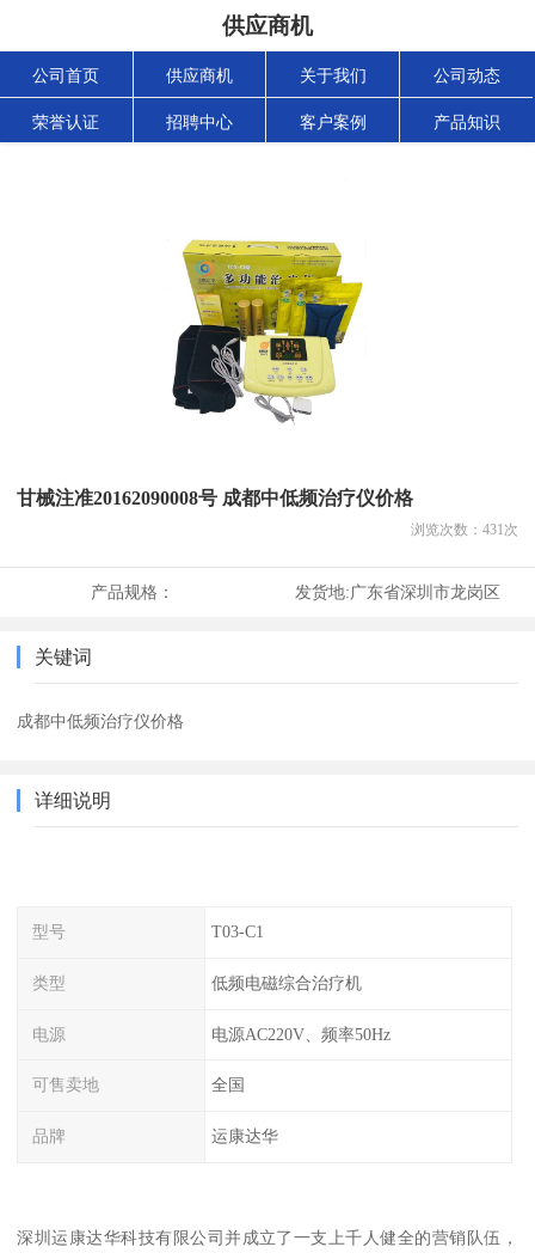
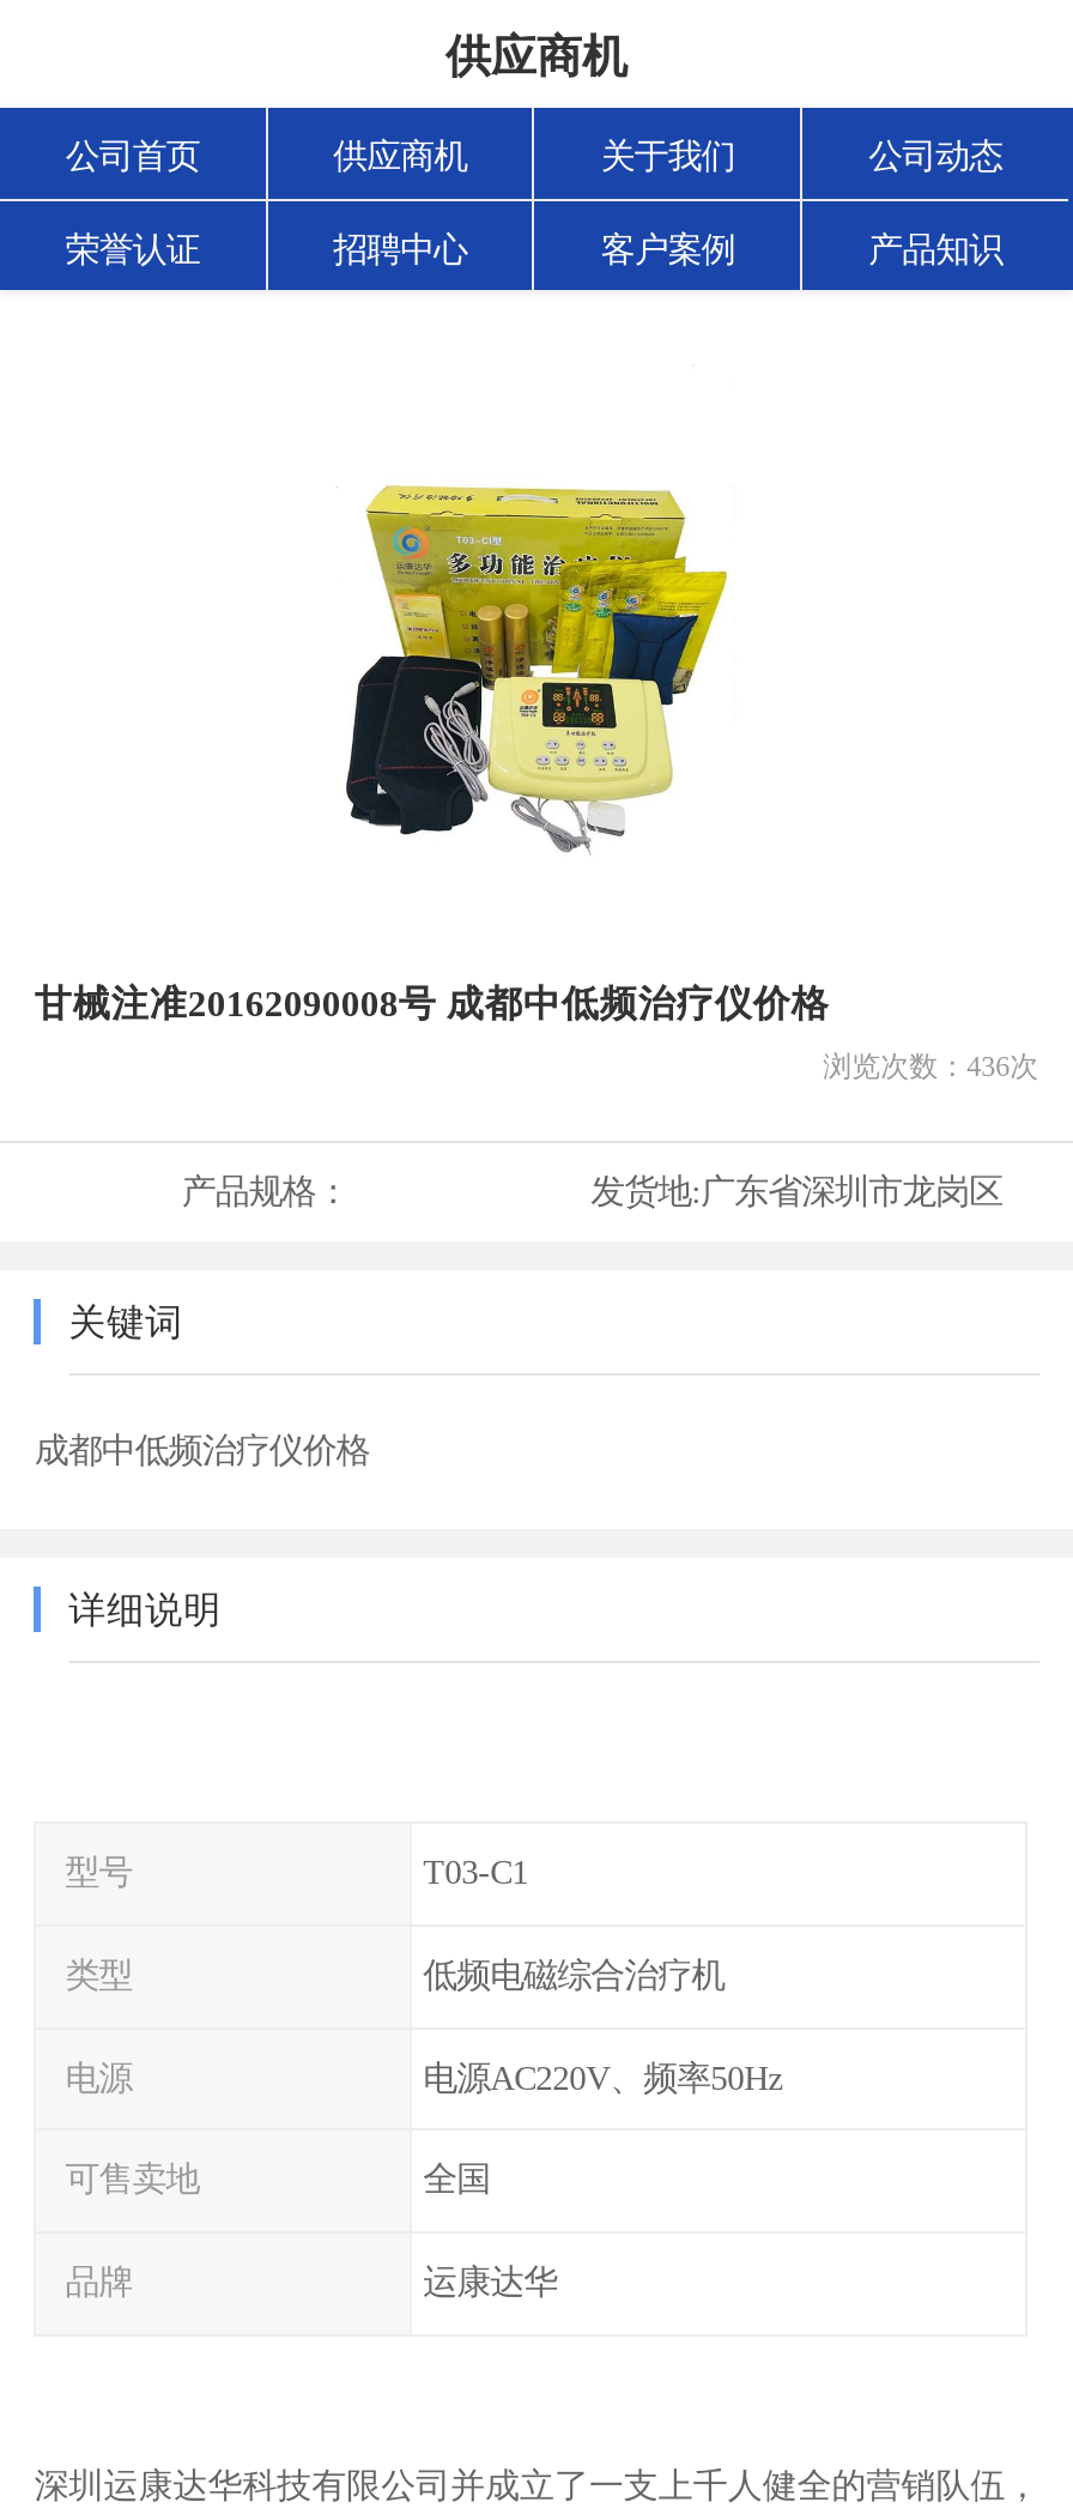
- 浏览次数：431次
+ 浏览次数：436次
